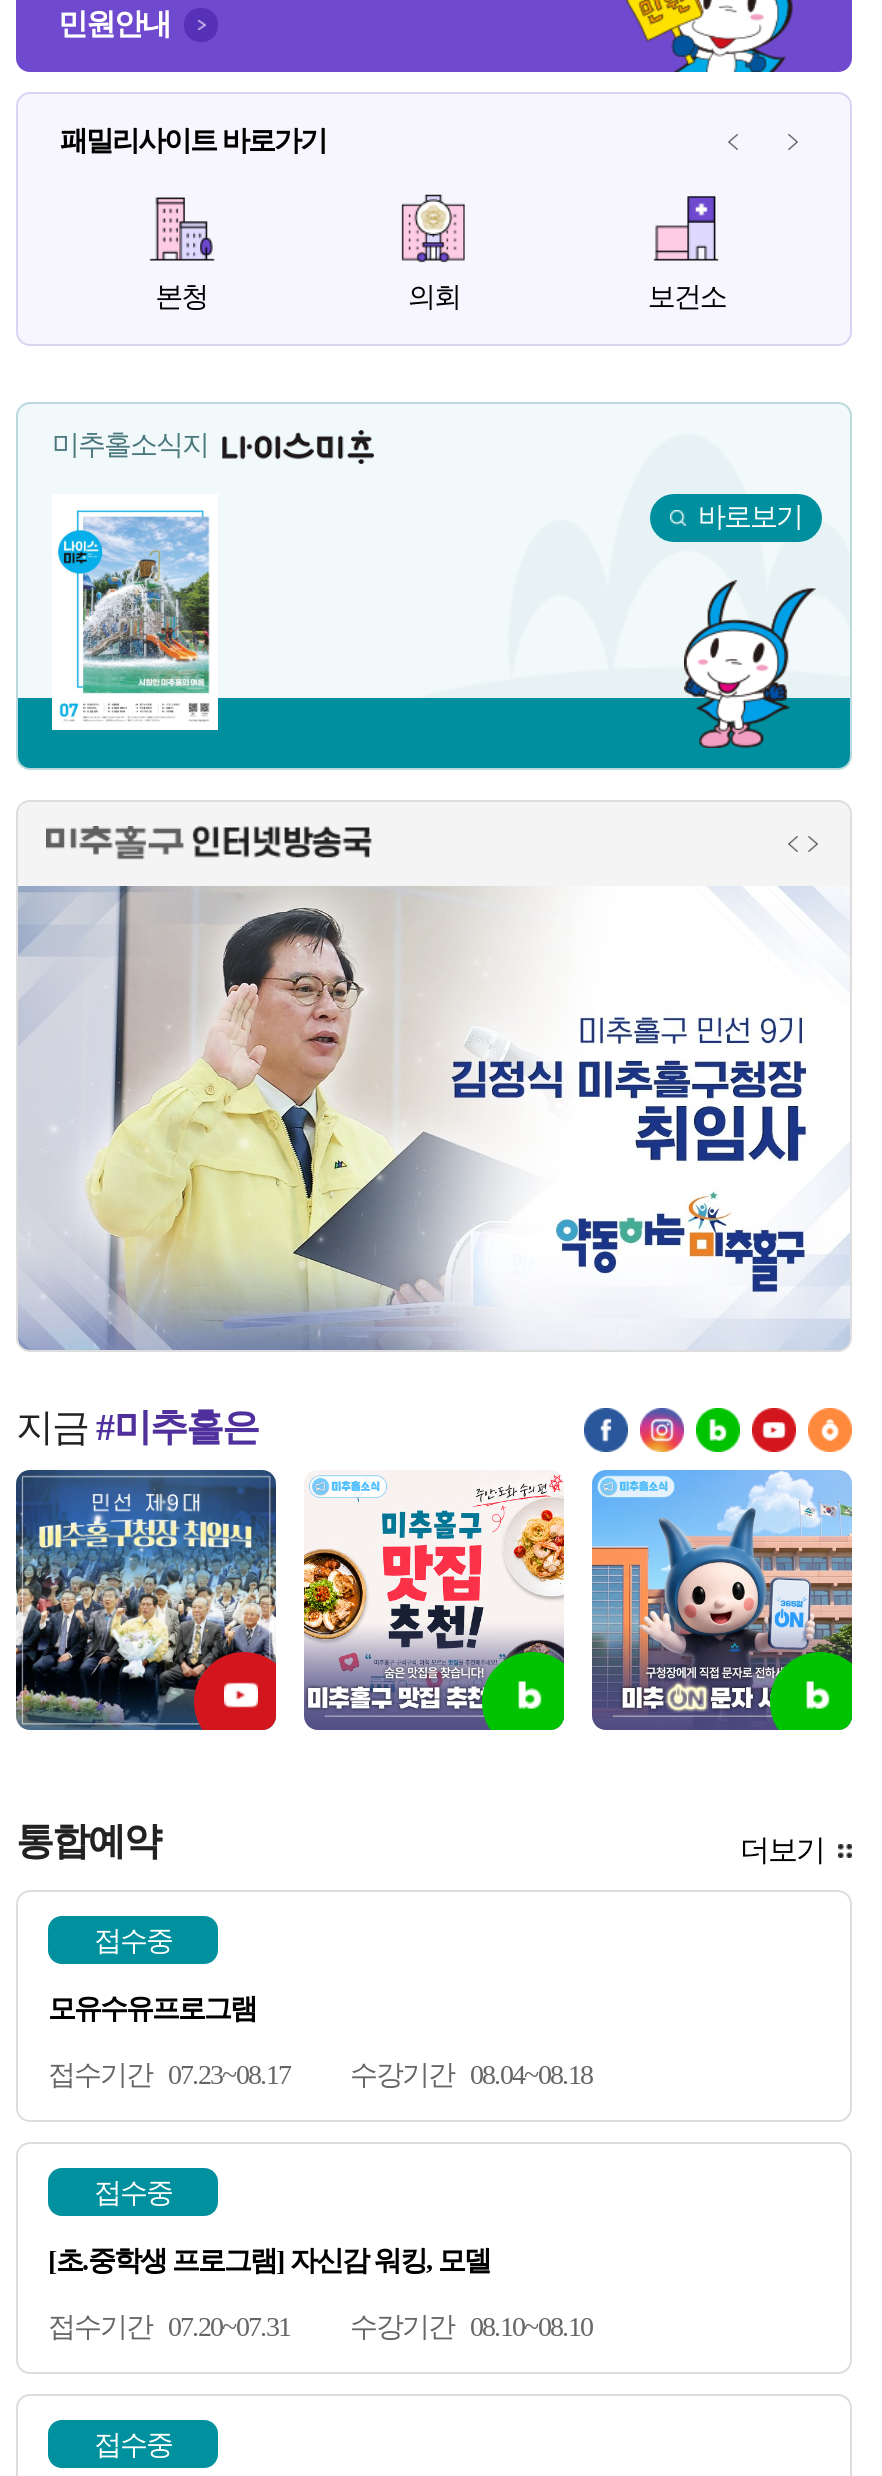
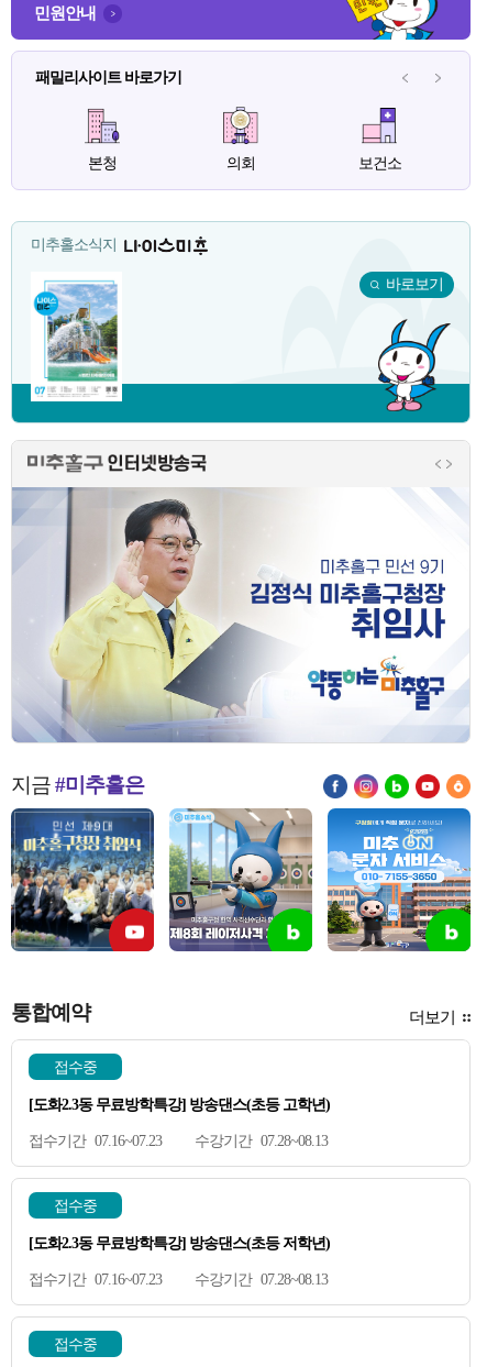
- [image]
+ [image]

- [image]
+ [image]

- 모유수유프로그램
+ [도화2.3동 무료방학특강] 방송댄스(초등 고학년)

- 07.23~08.17
- 08.04~08.18
+ 07.16~07.23
+ 07.28~08.13

- [초.중학생 프로그램] 자신감 워킹, 모델
+ [도화2.3동 무료방학특강] 방송댄스(초등 저학년)

- 07.20~07.31
- 08.10~08.10
+ 07.16~07.23
+ 07.28~08.13
